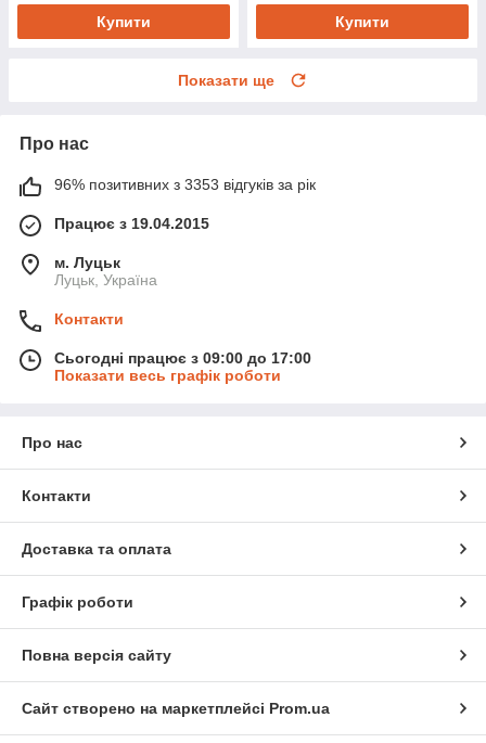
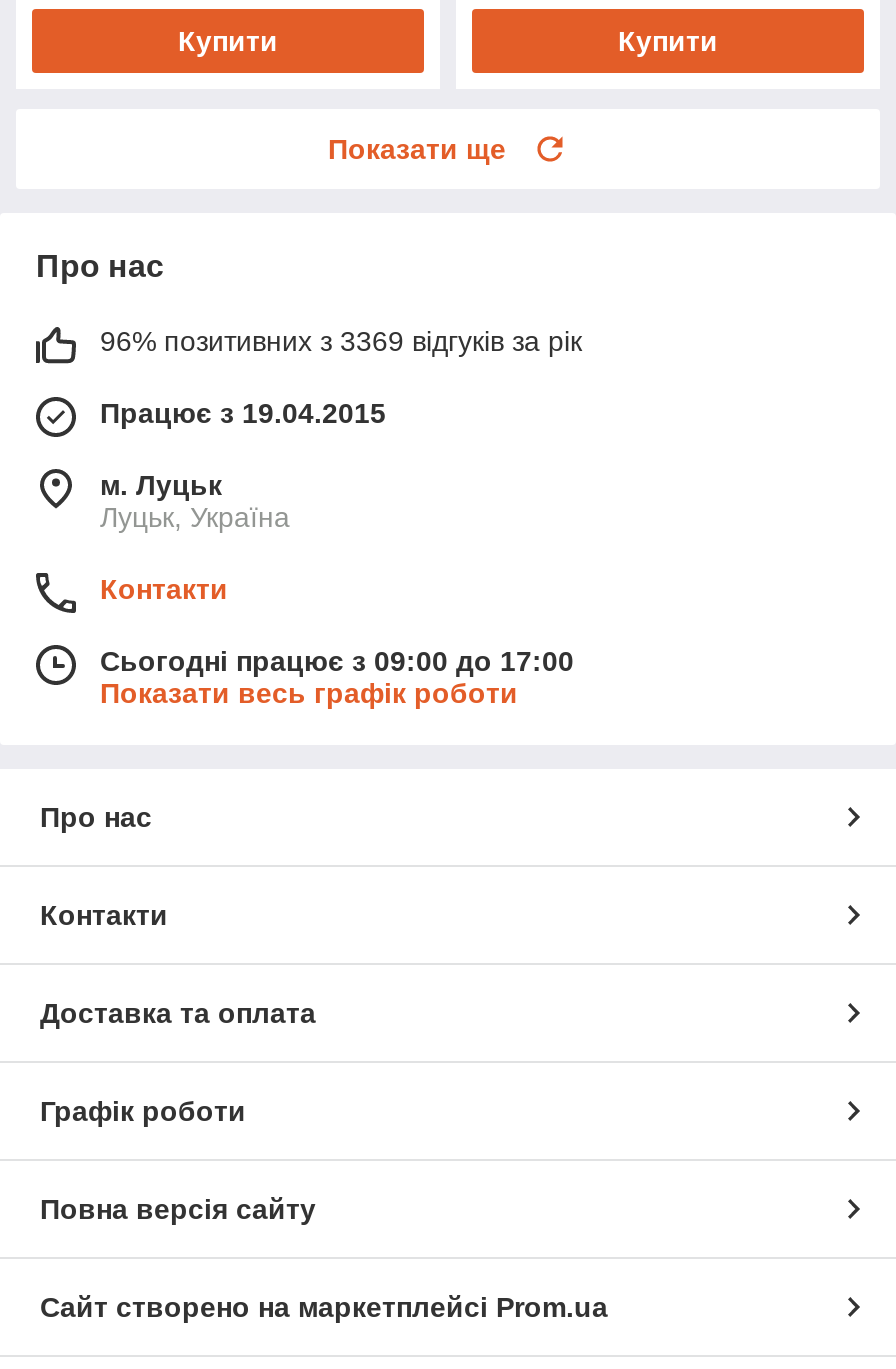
- 96% позитивних з 3353 відгуків за рік
+ 96% позитивних з 3369 відгуків за рік
